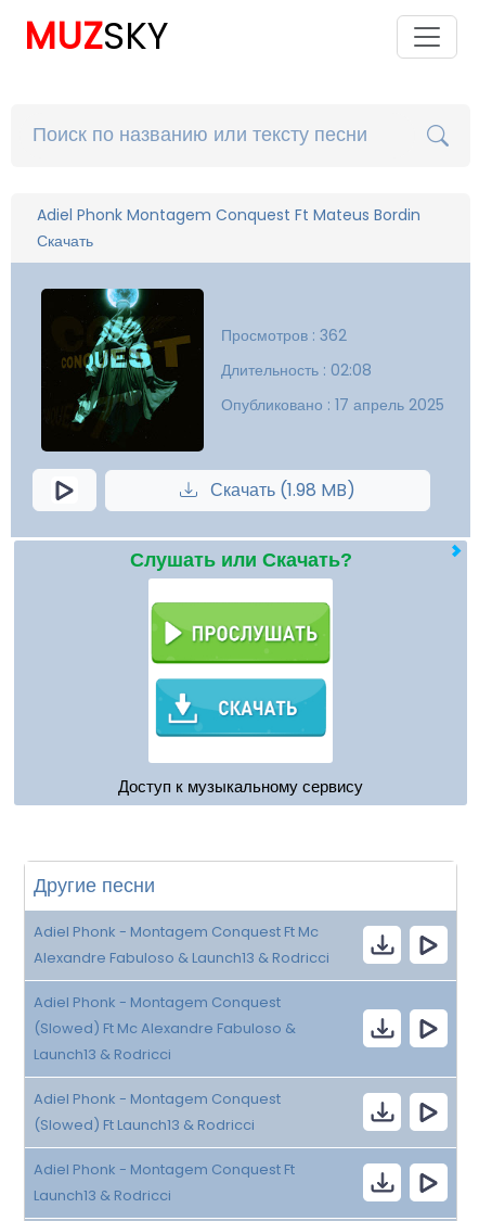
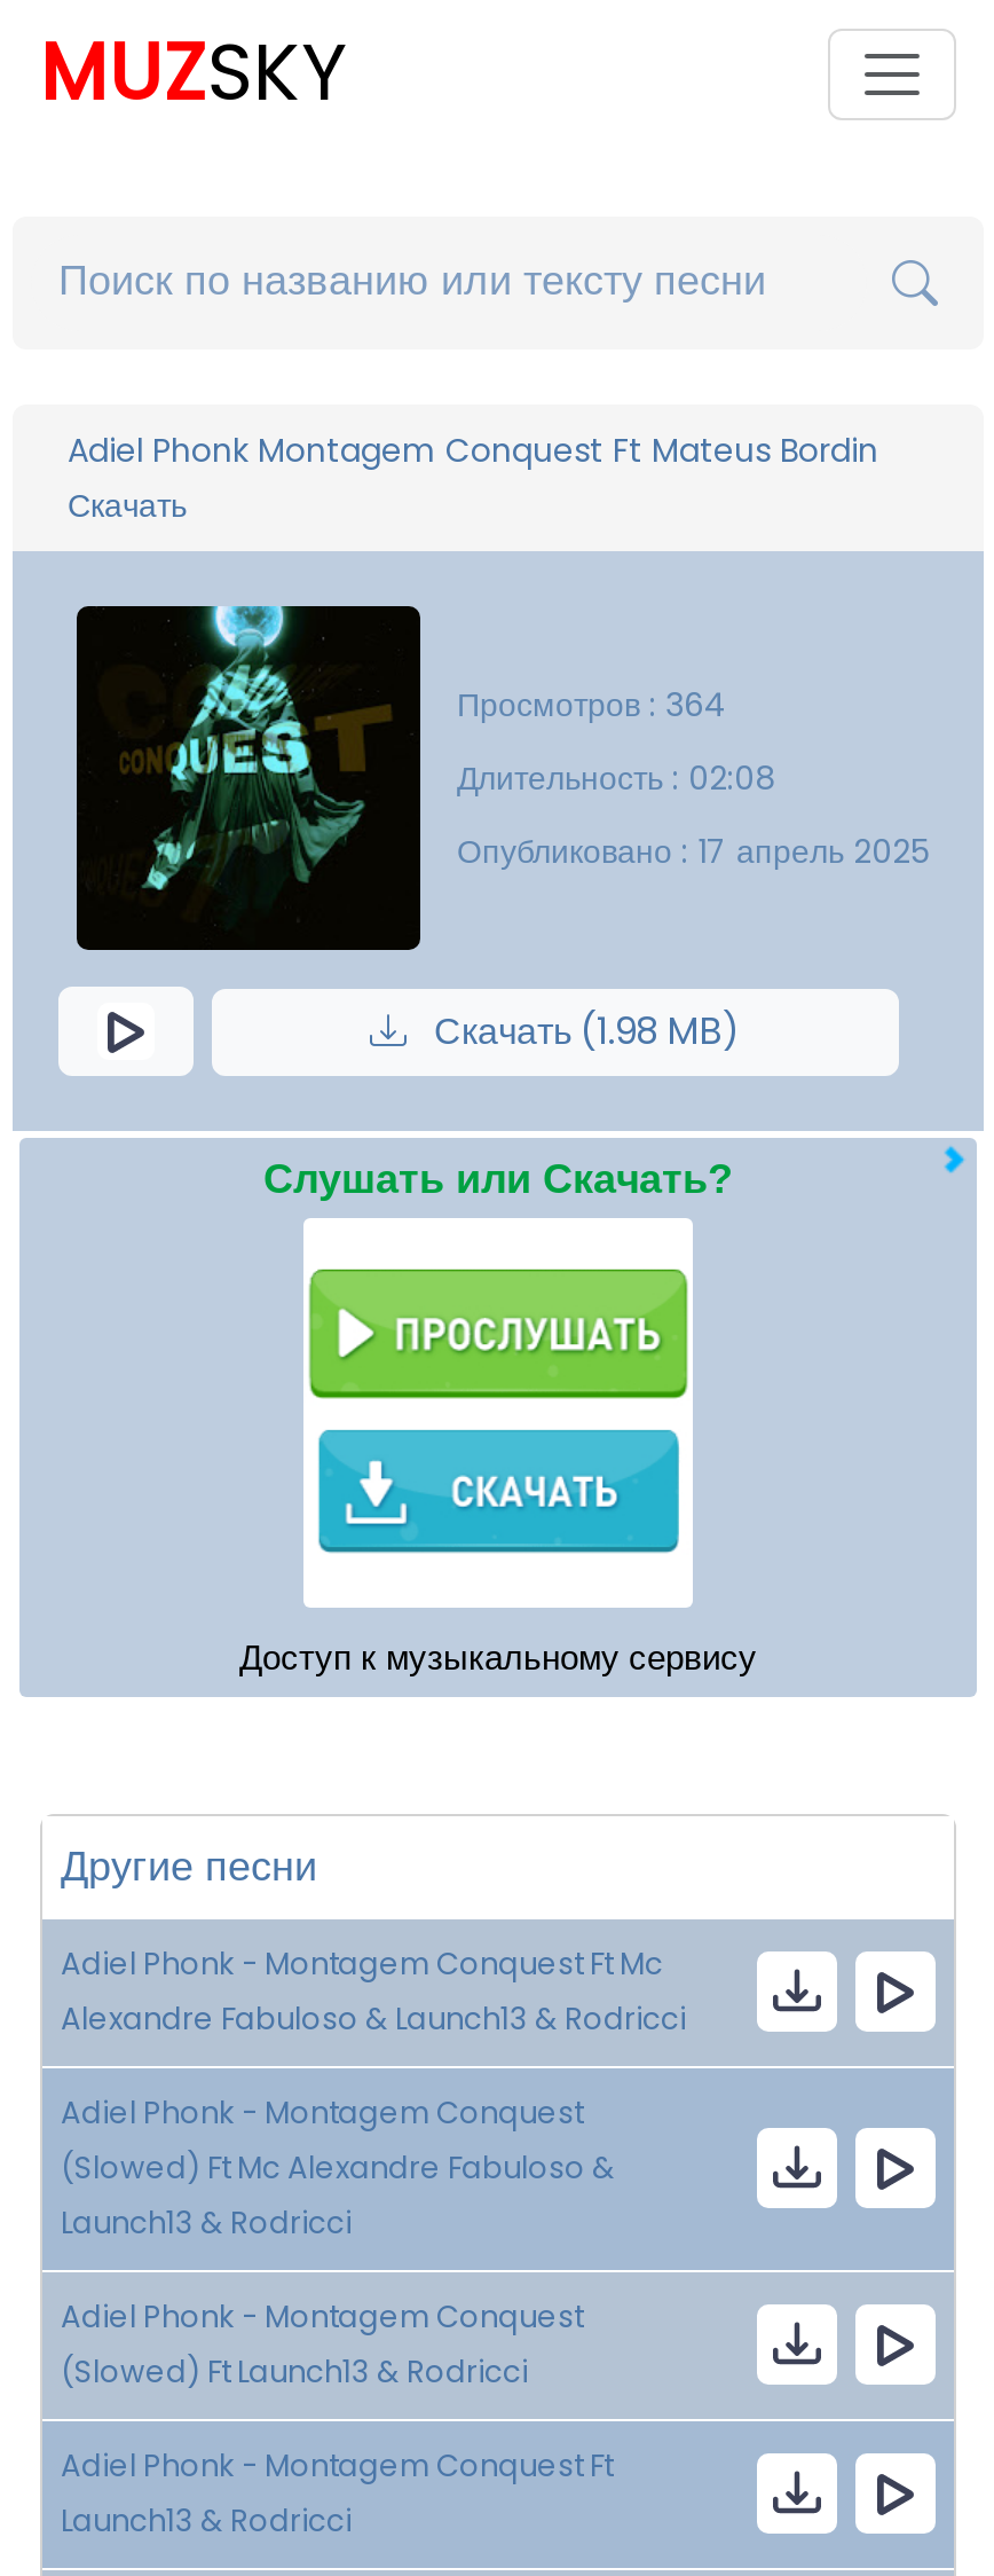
- Просмотров : 362
+ Просмотров : 364
